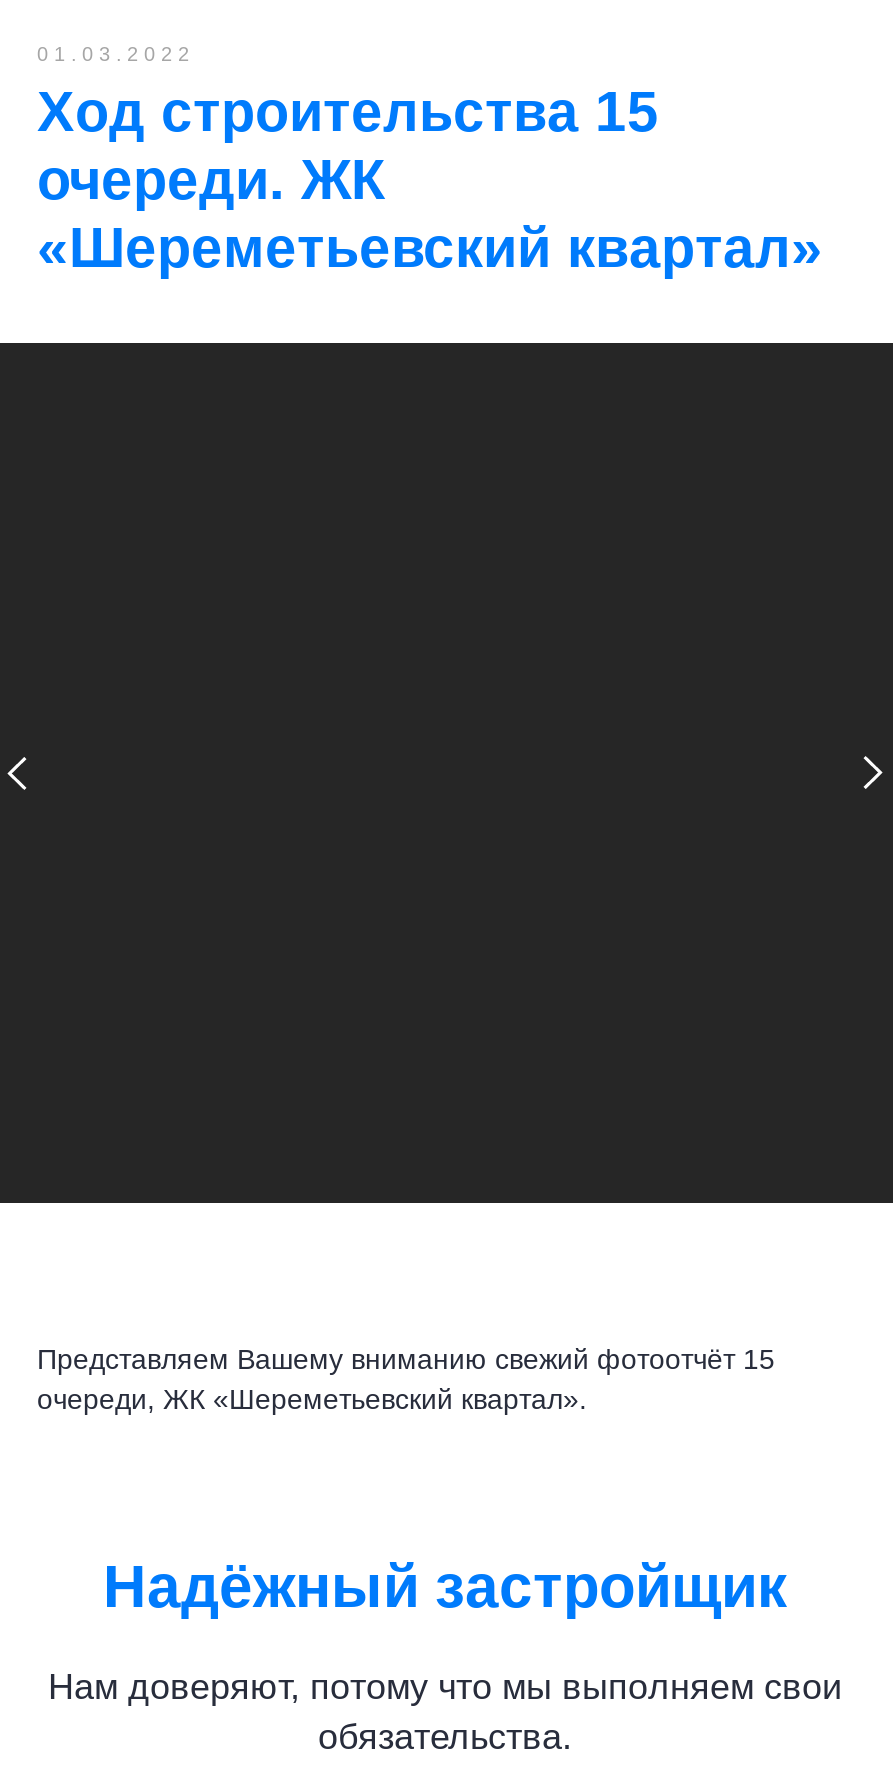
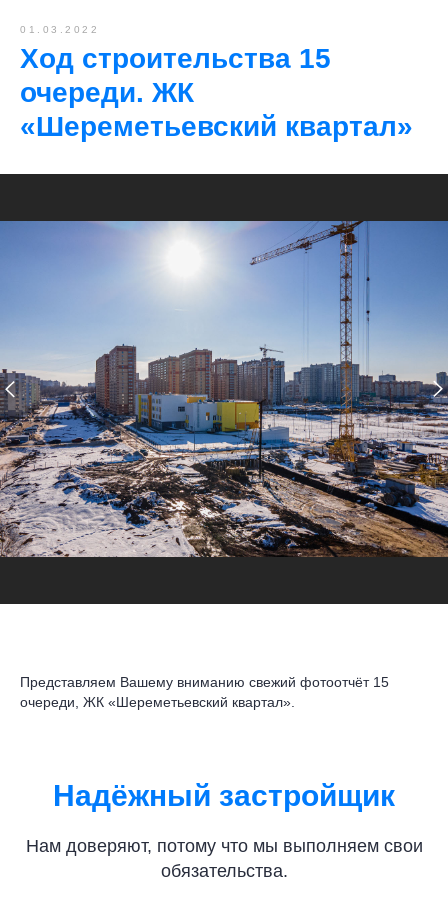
+ [image]
